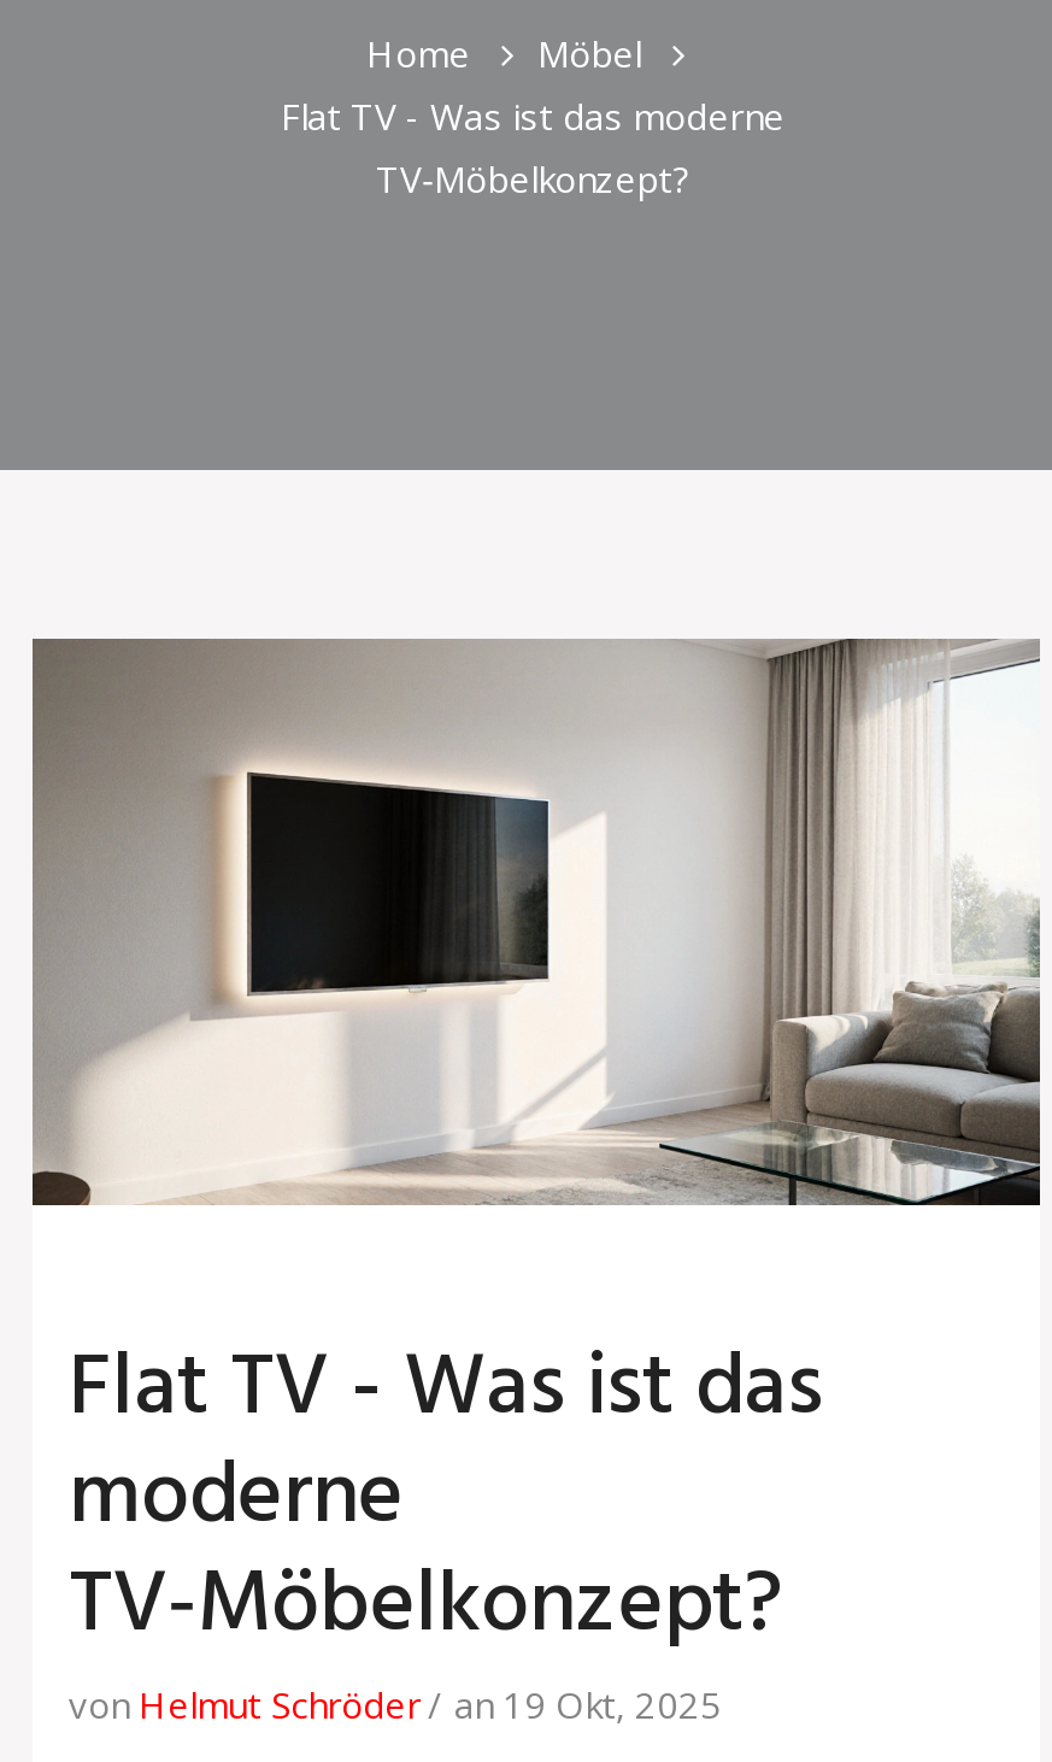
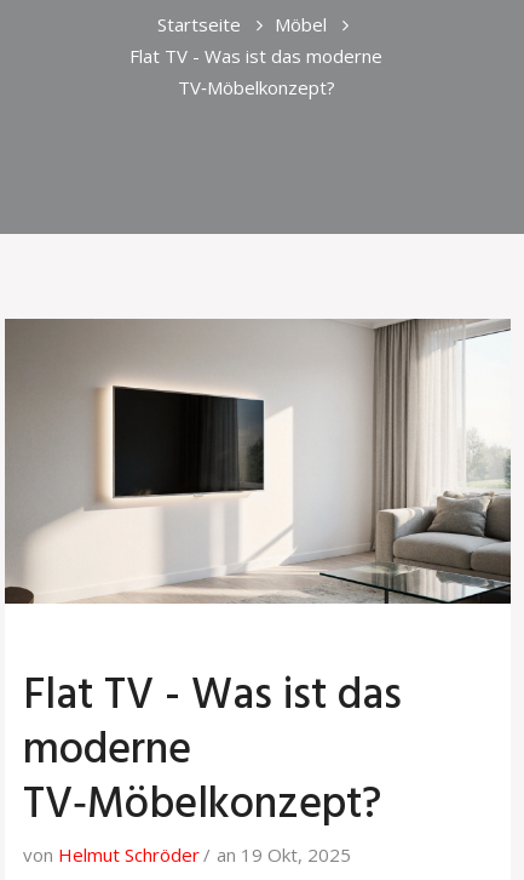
- Home
+ Startseite
